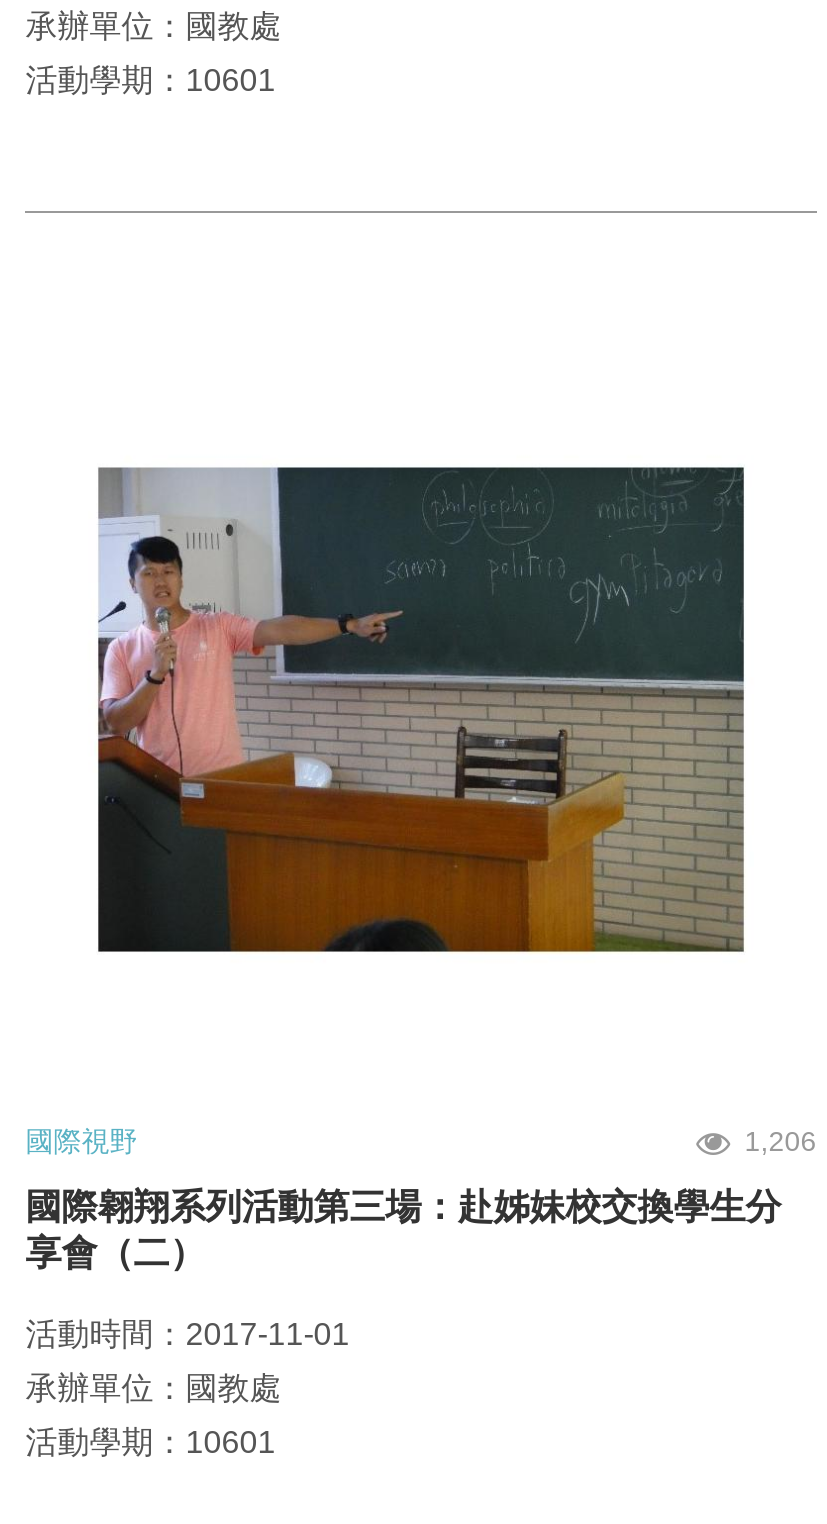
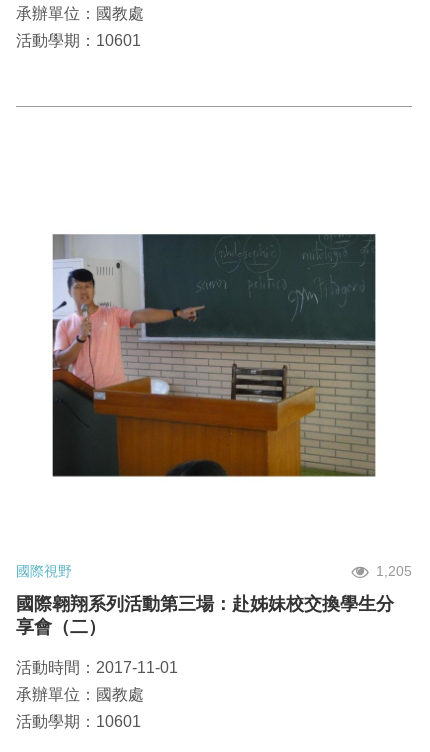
- 1,206
+ 1,205
